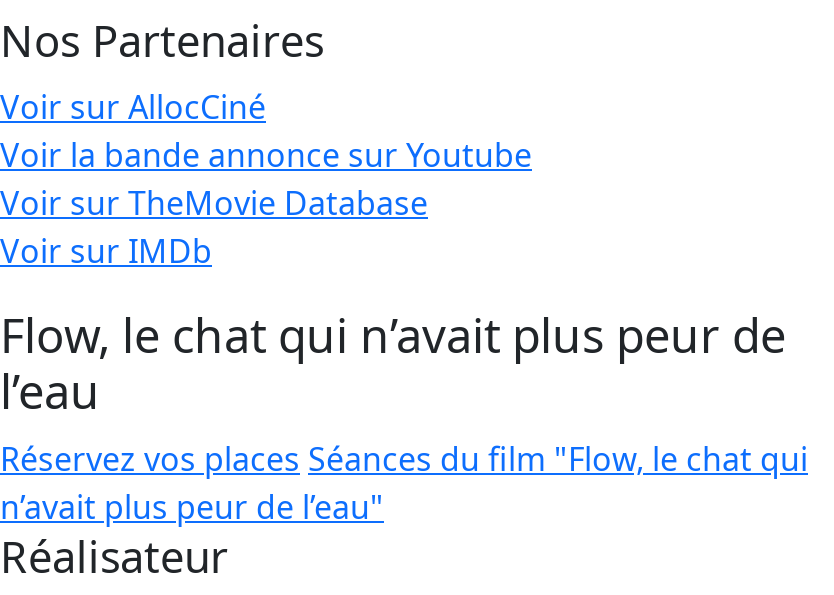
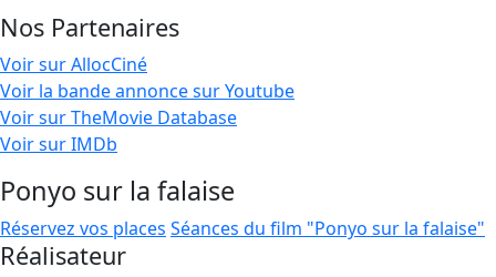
- Flow, le chat qui n’avait plus peur de
- l’eau
- Réservez vos places Séances du film "Flow, le chat qui
- n’avait plus peur de l’eau"
+ Ponyo sur la falaise
+ Réservez vos places Séances du film "Ponyo sur la falaise"
